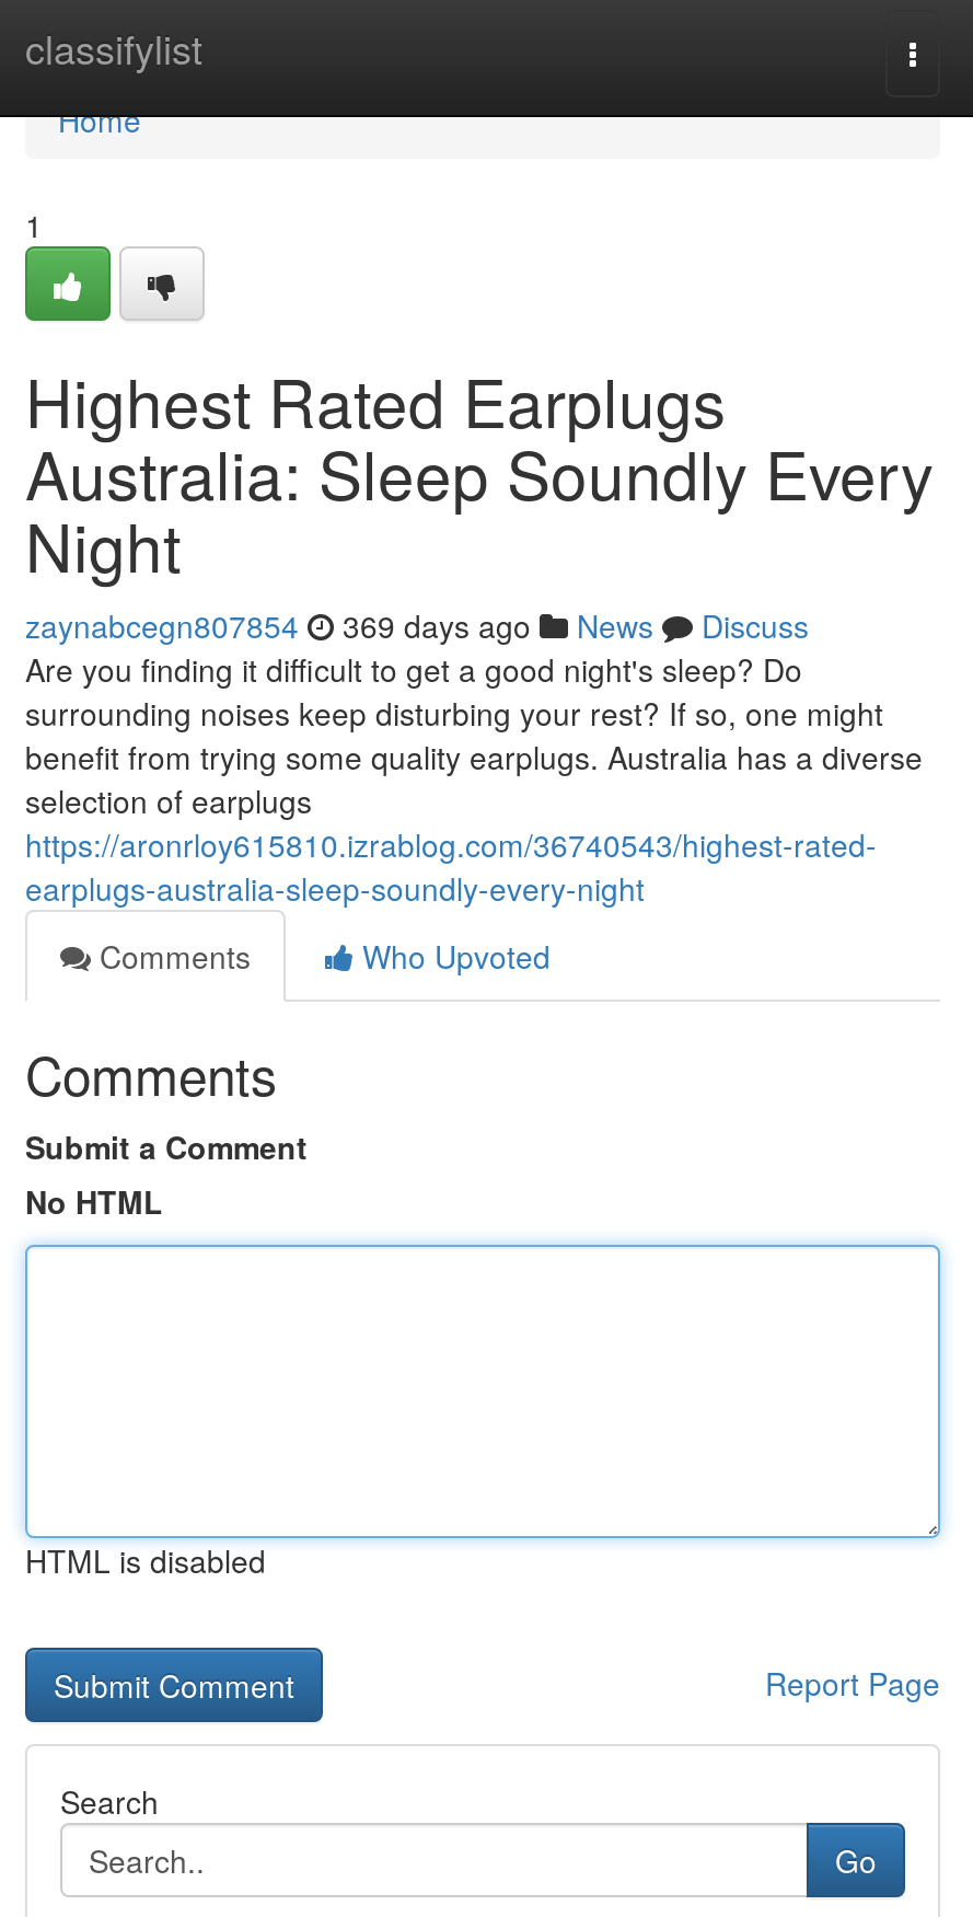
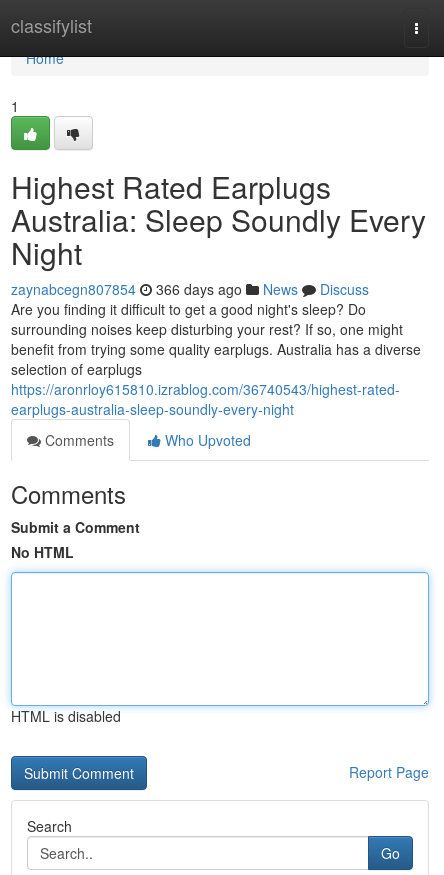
- zaynabcegn807854 369 days ago News Discuss
+ zaynabcegn807854 366 days ago News Discuss
